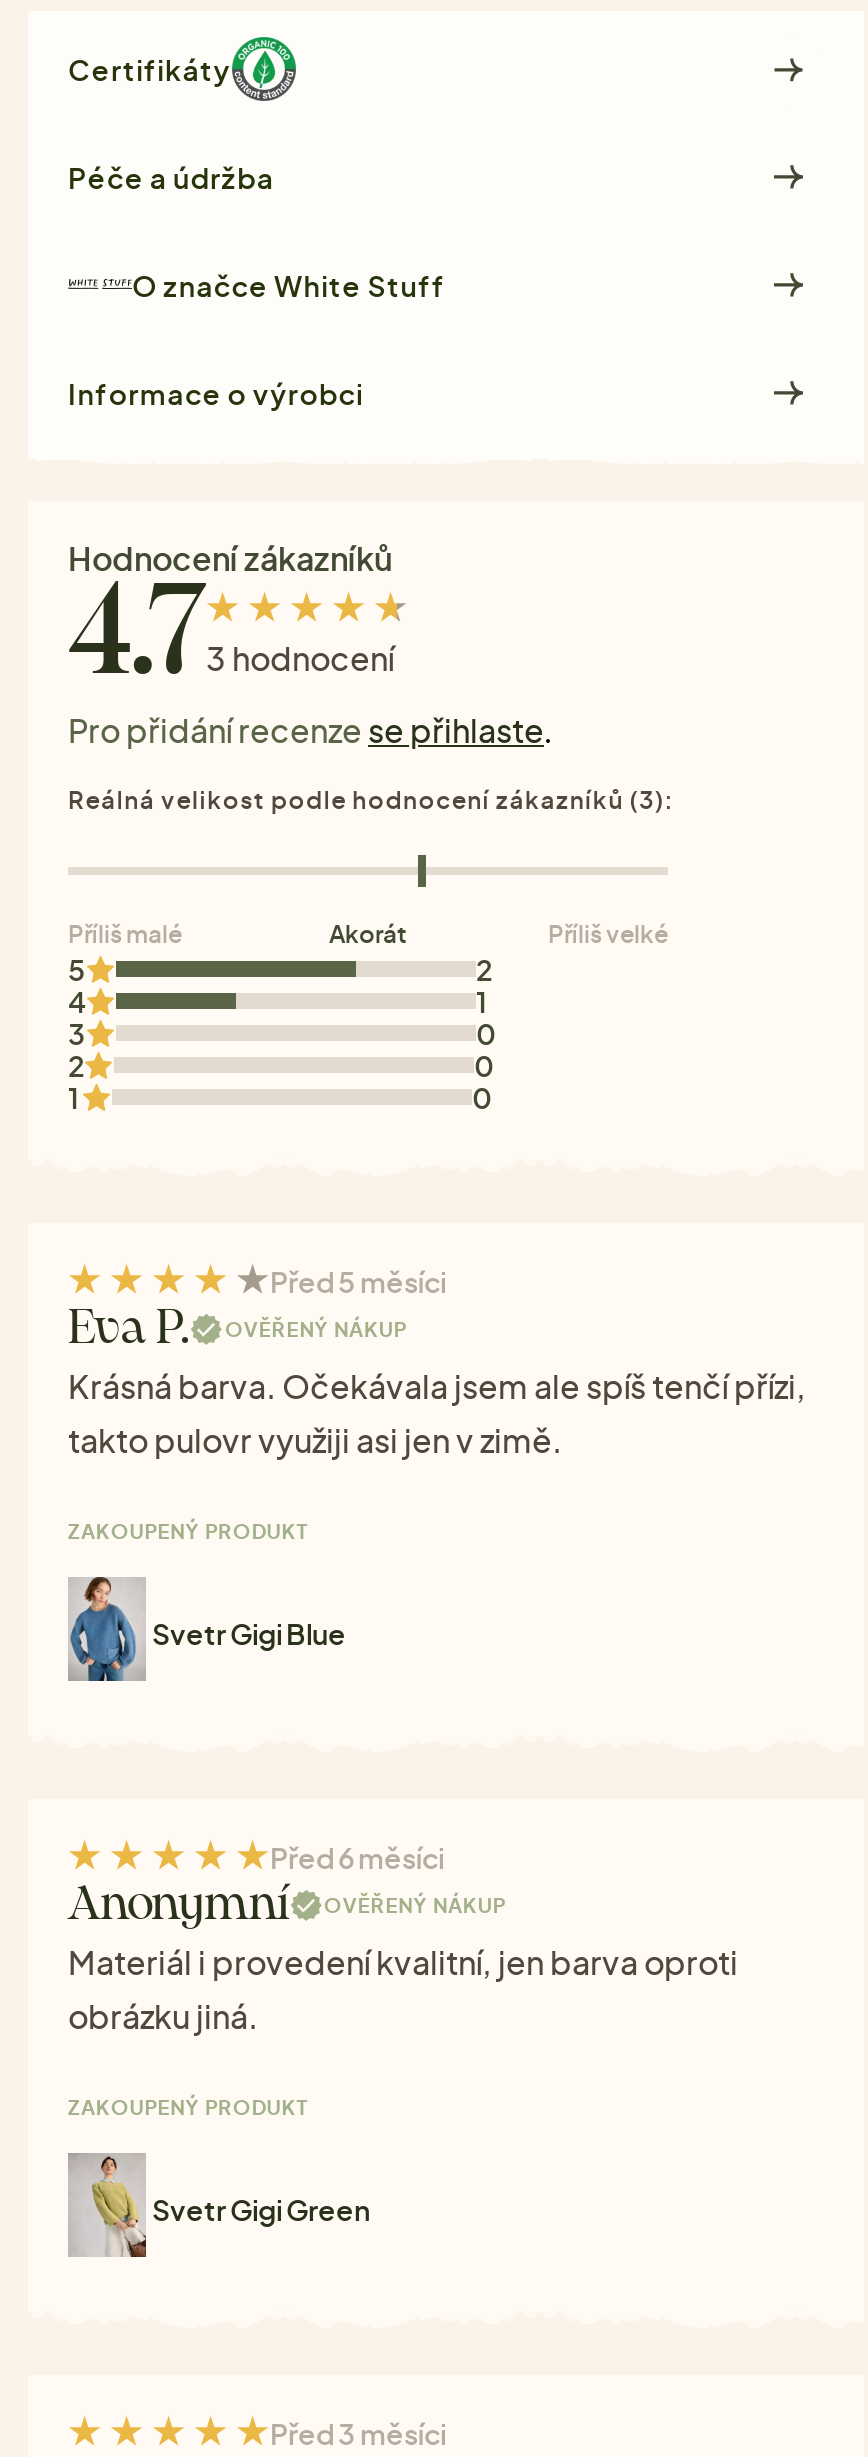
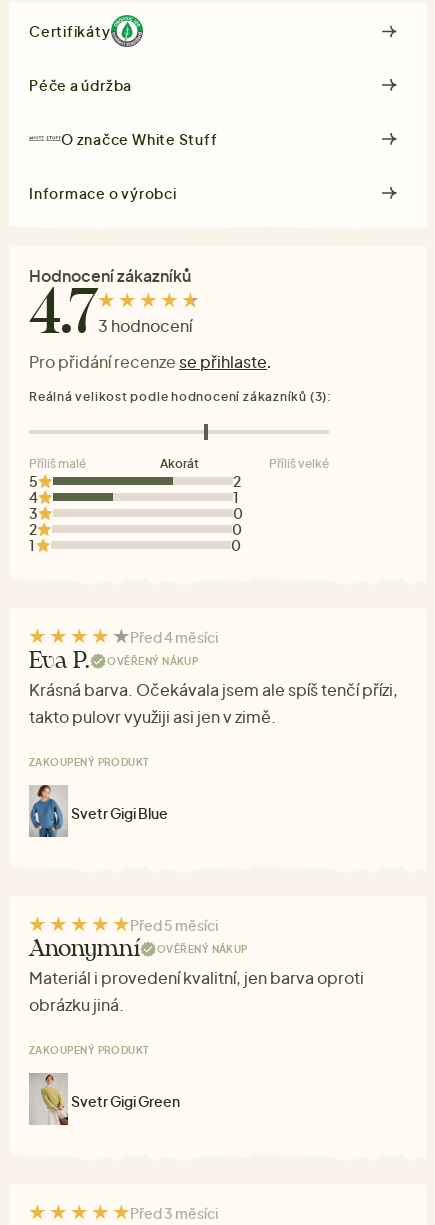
- Před 5 měsíci
+ Před 4 měsíci

- Před 6 měsíci
+ Před 5 měsíci
